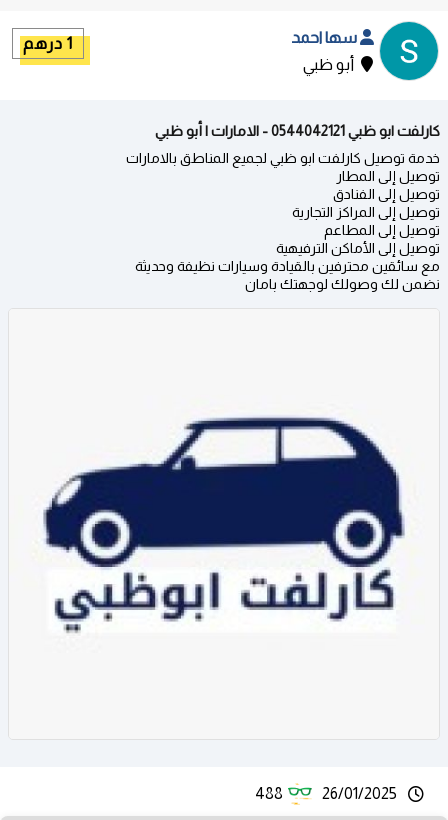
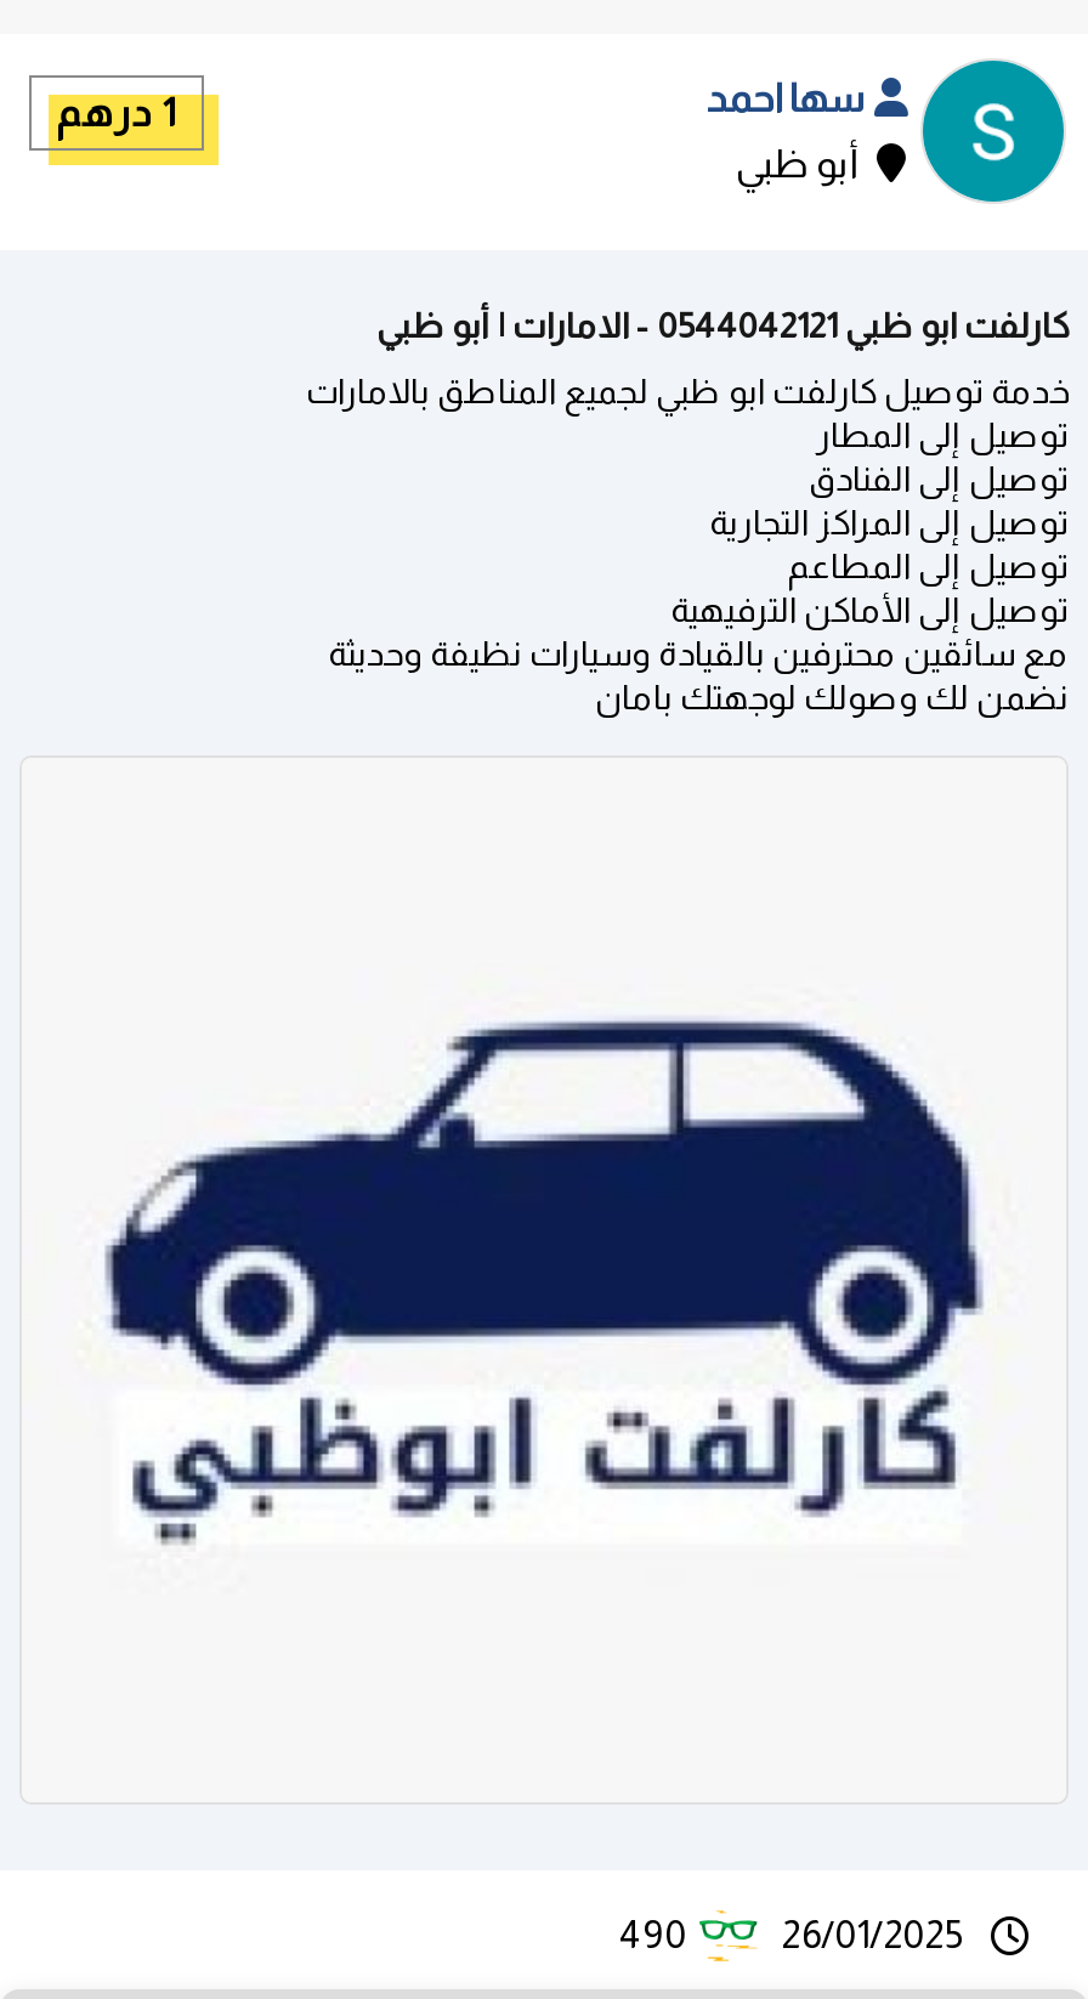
- 488
+ 490
